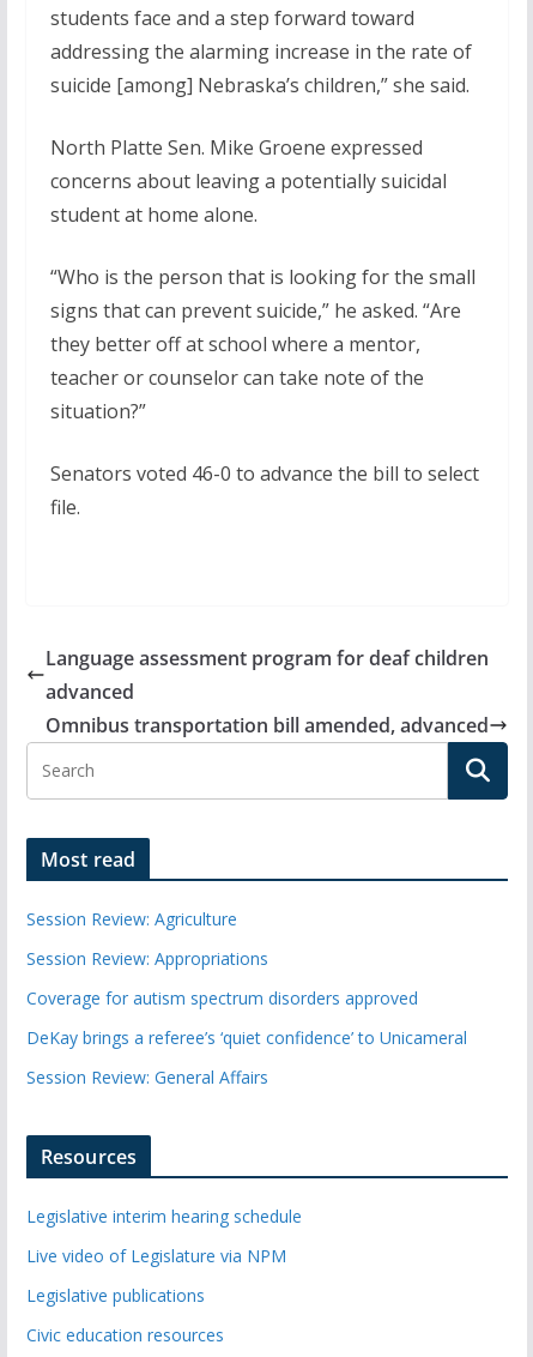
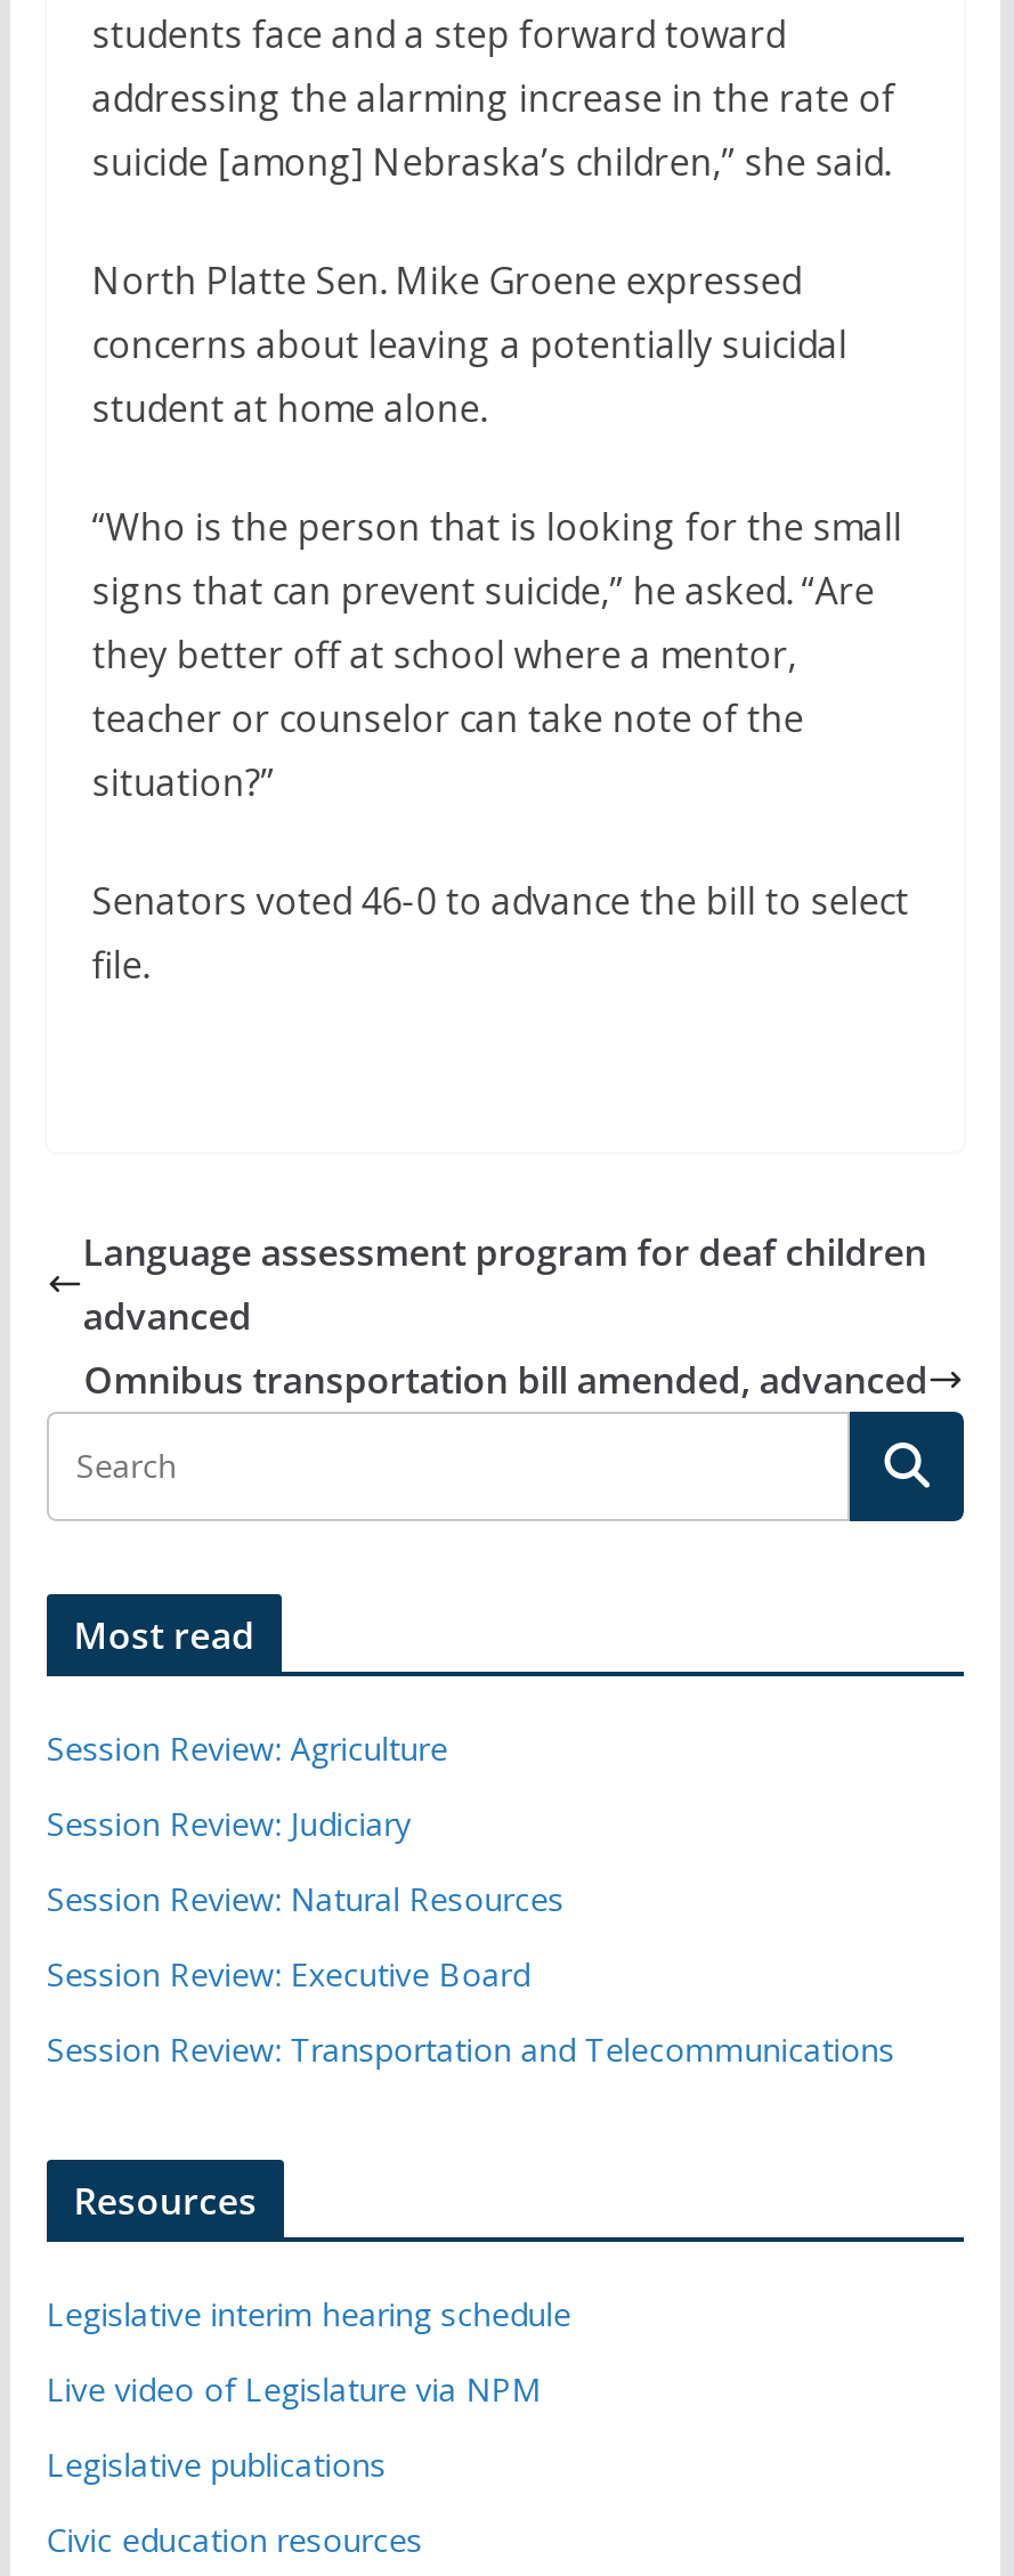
- Session Review: Appropriations
+ Session Review: Judiciary

- Coverage for autism spectrum disorders approved
+ Session Review: Natural Resources

- DeKay brings a referee’s ‘quiet confidence’ to Unicameral
+ Session Review: Executive Board

- Session Review: General Affairs
+ Session Review: Transportation and Telecommunications
